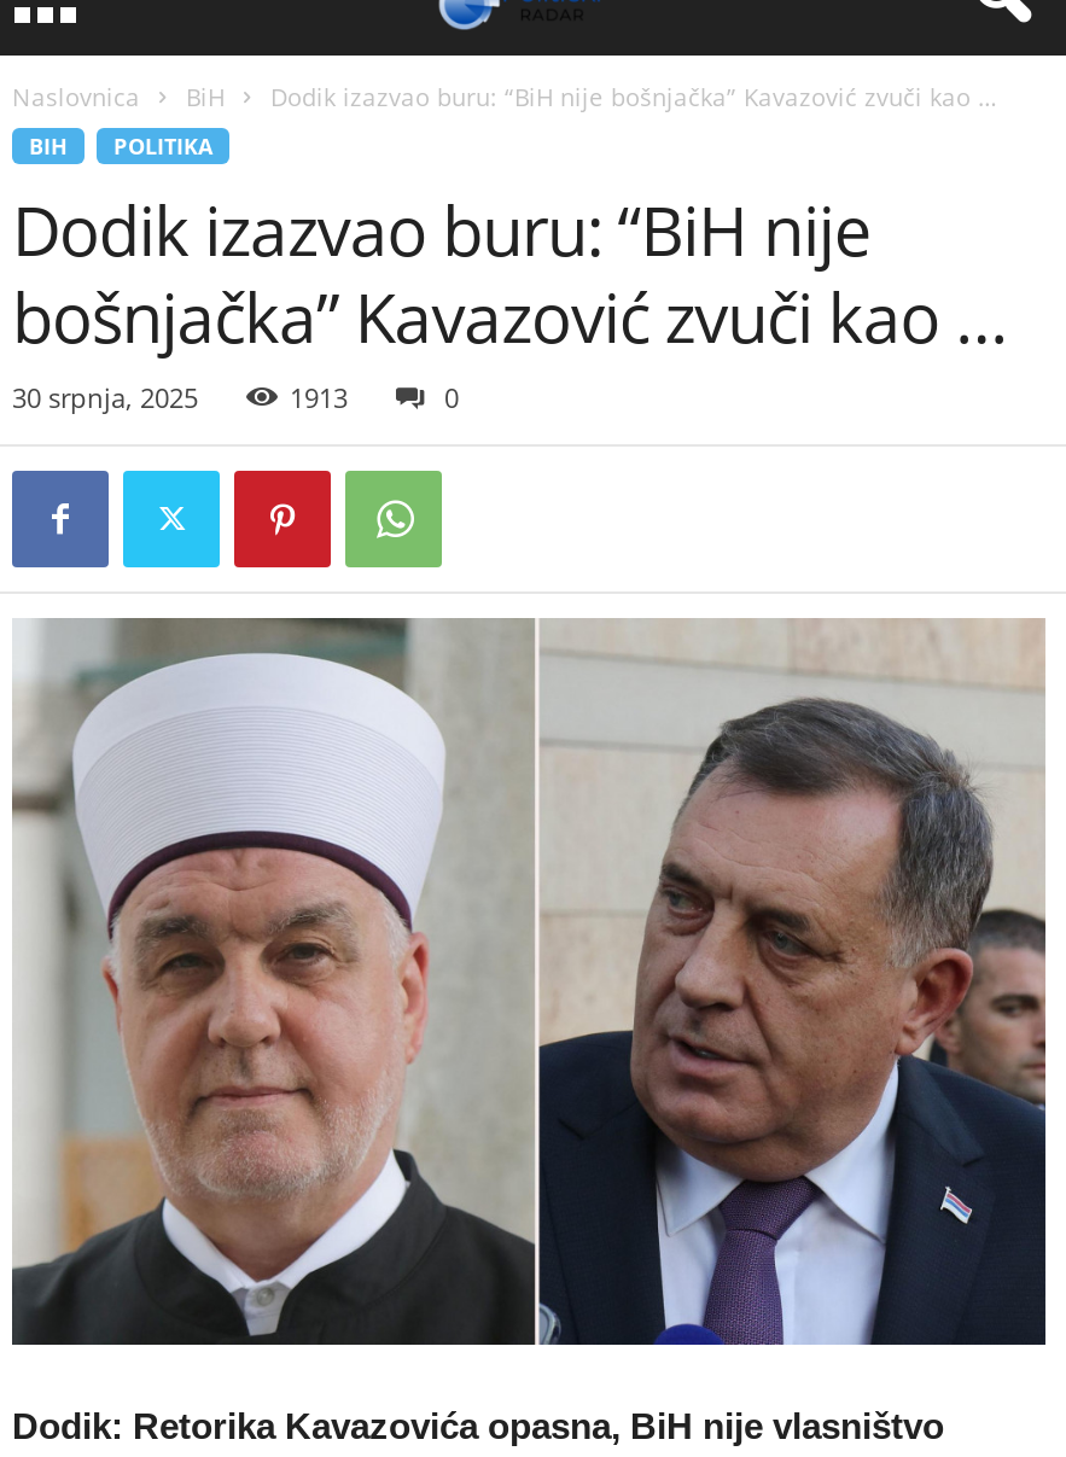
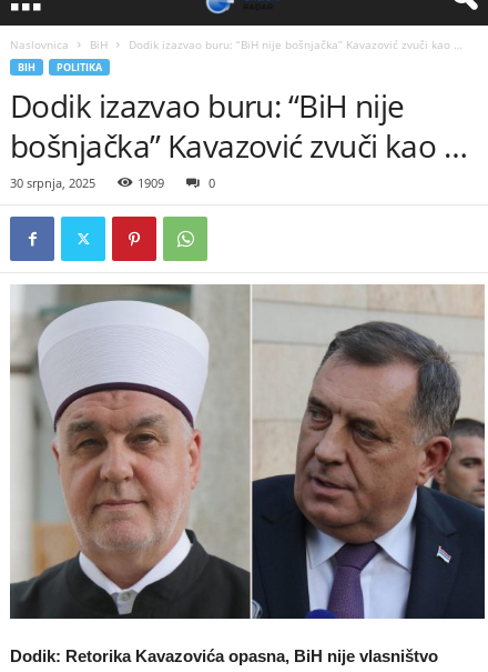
- 1913
+ 1909
